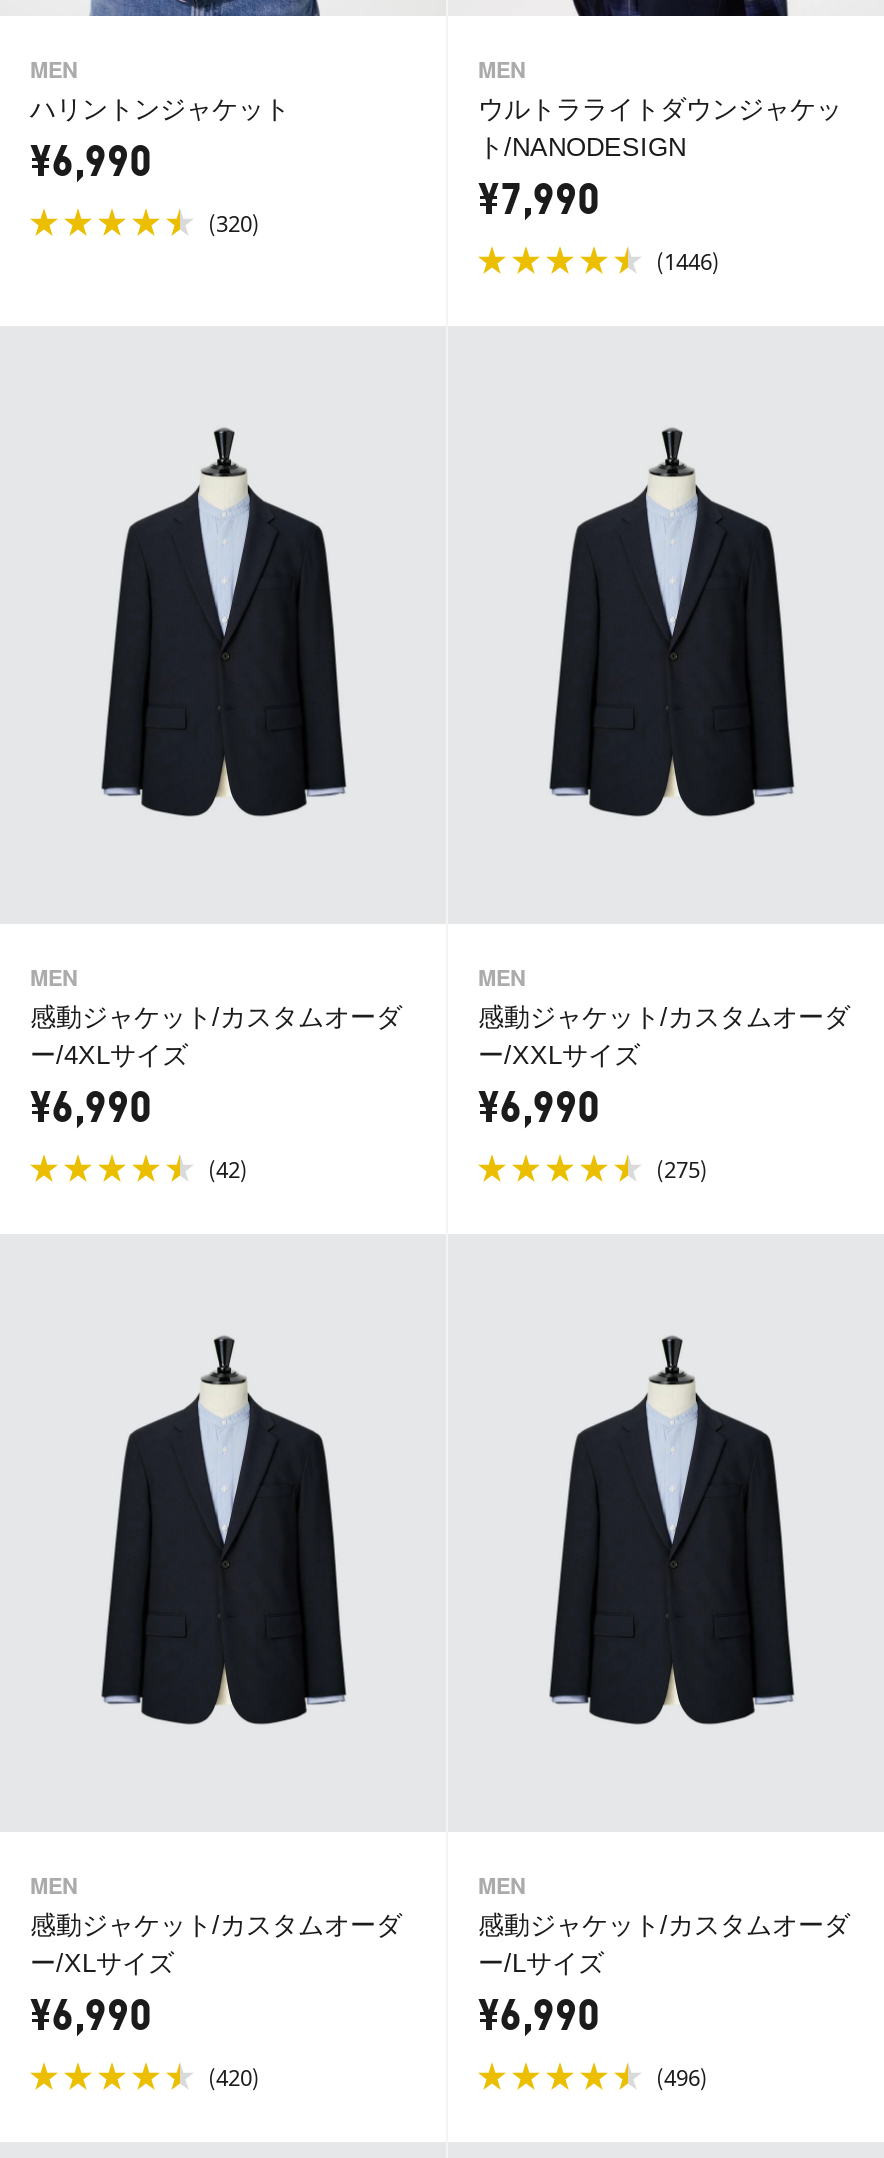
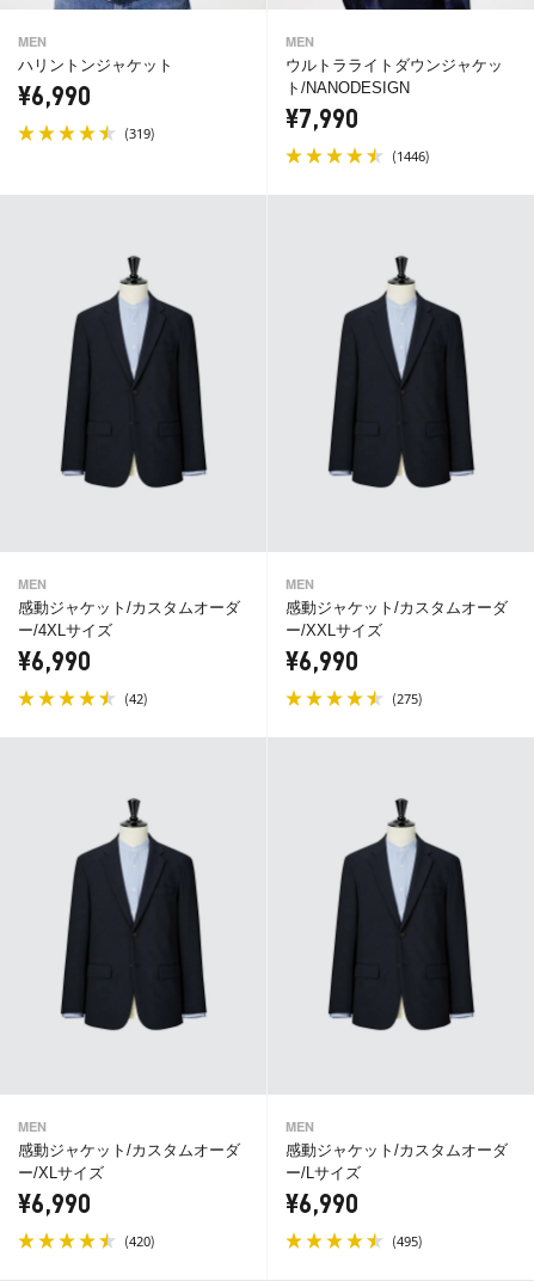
- (320)
+ (319)

- (496)
+ (495)
